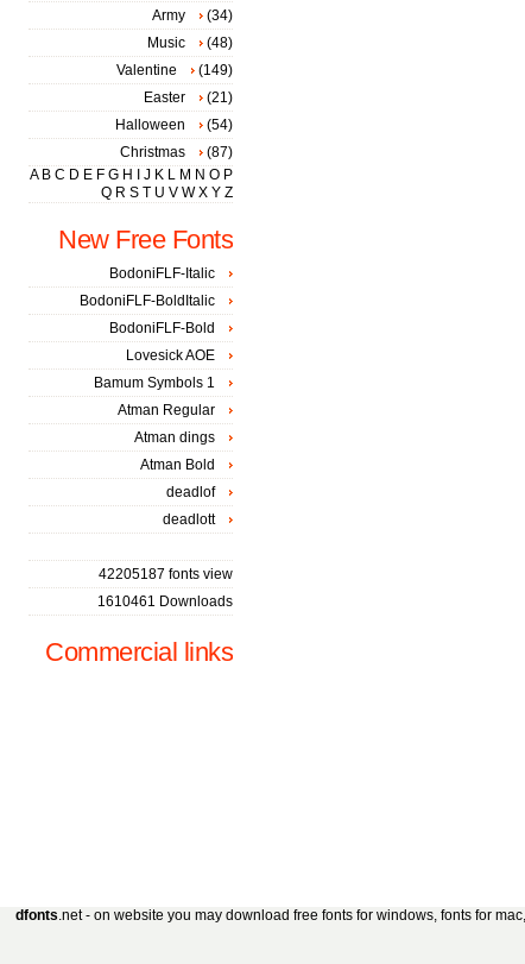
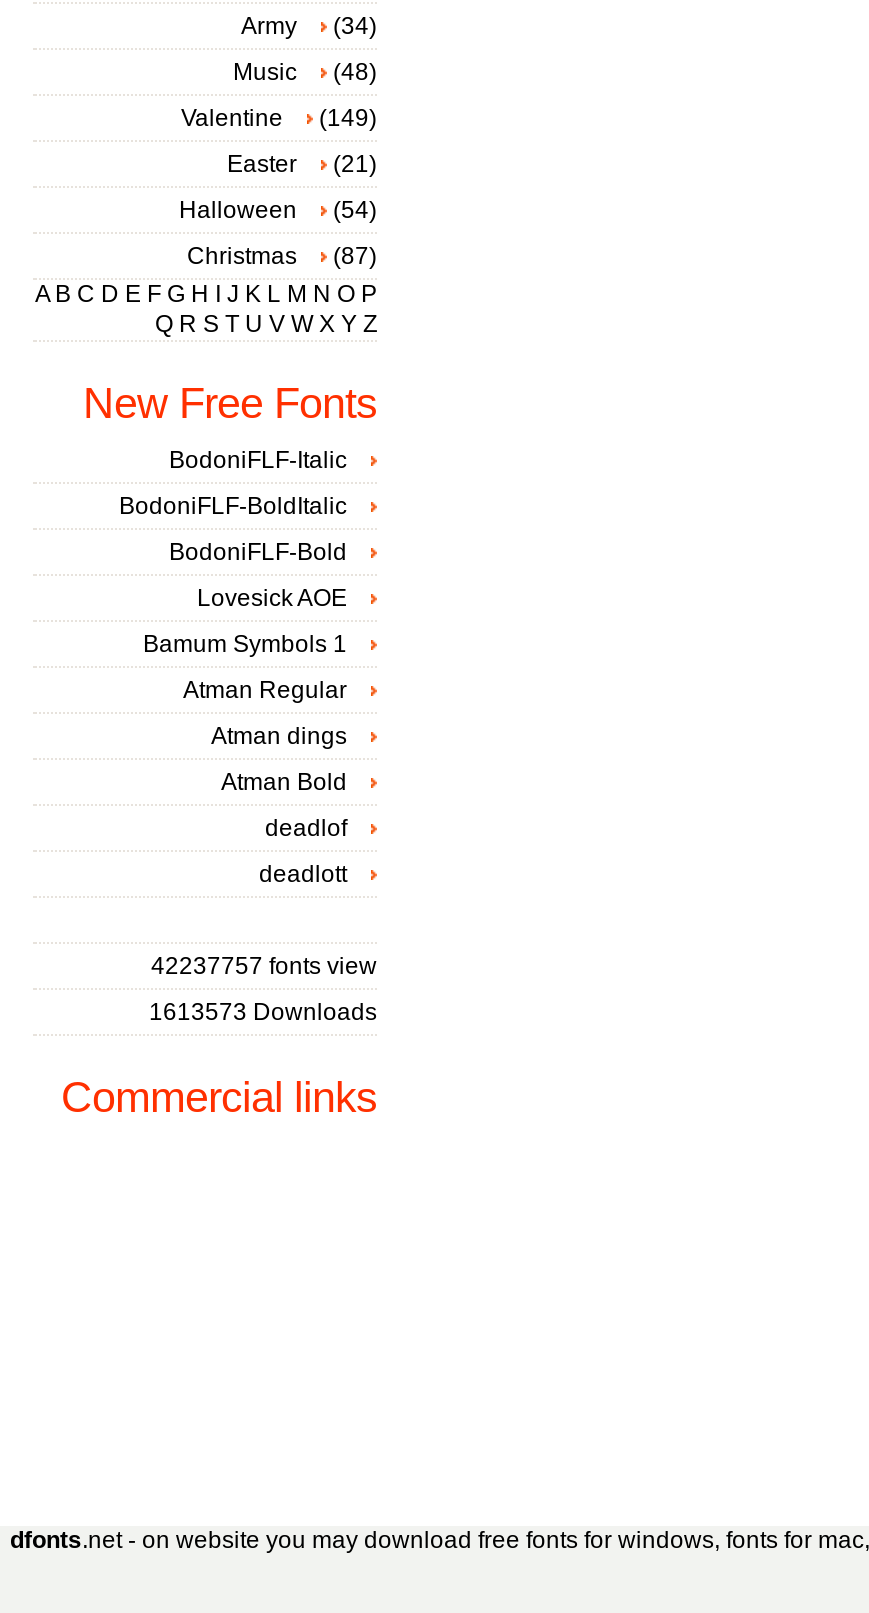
- 42205187 fonts view
+ 42237757 fonts view

- 1610461 Downloads
+ 1613573 Downloads
